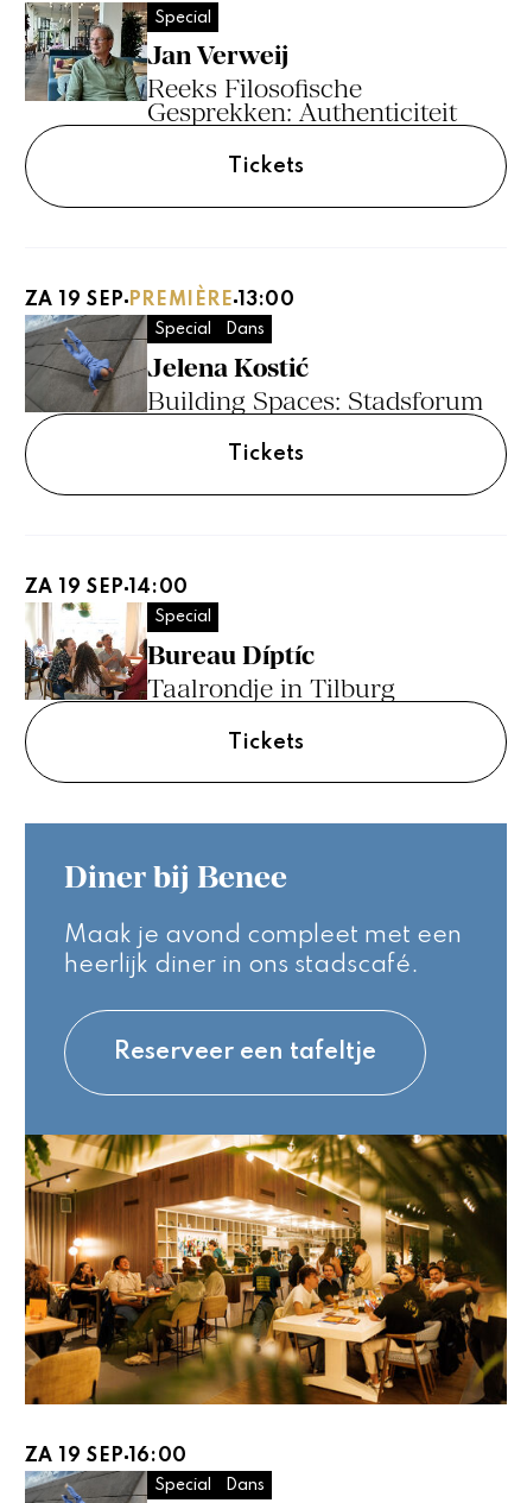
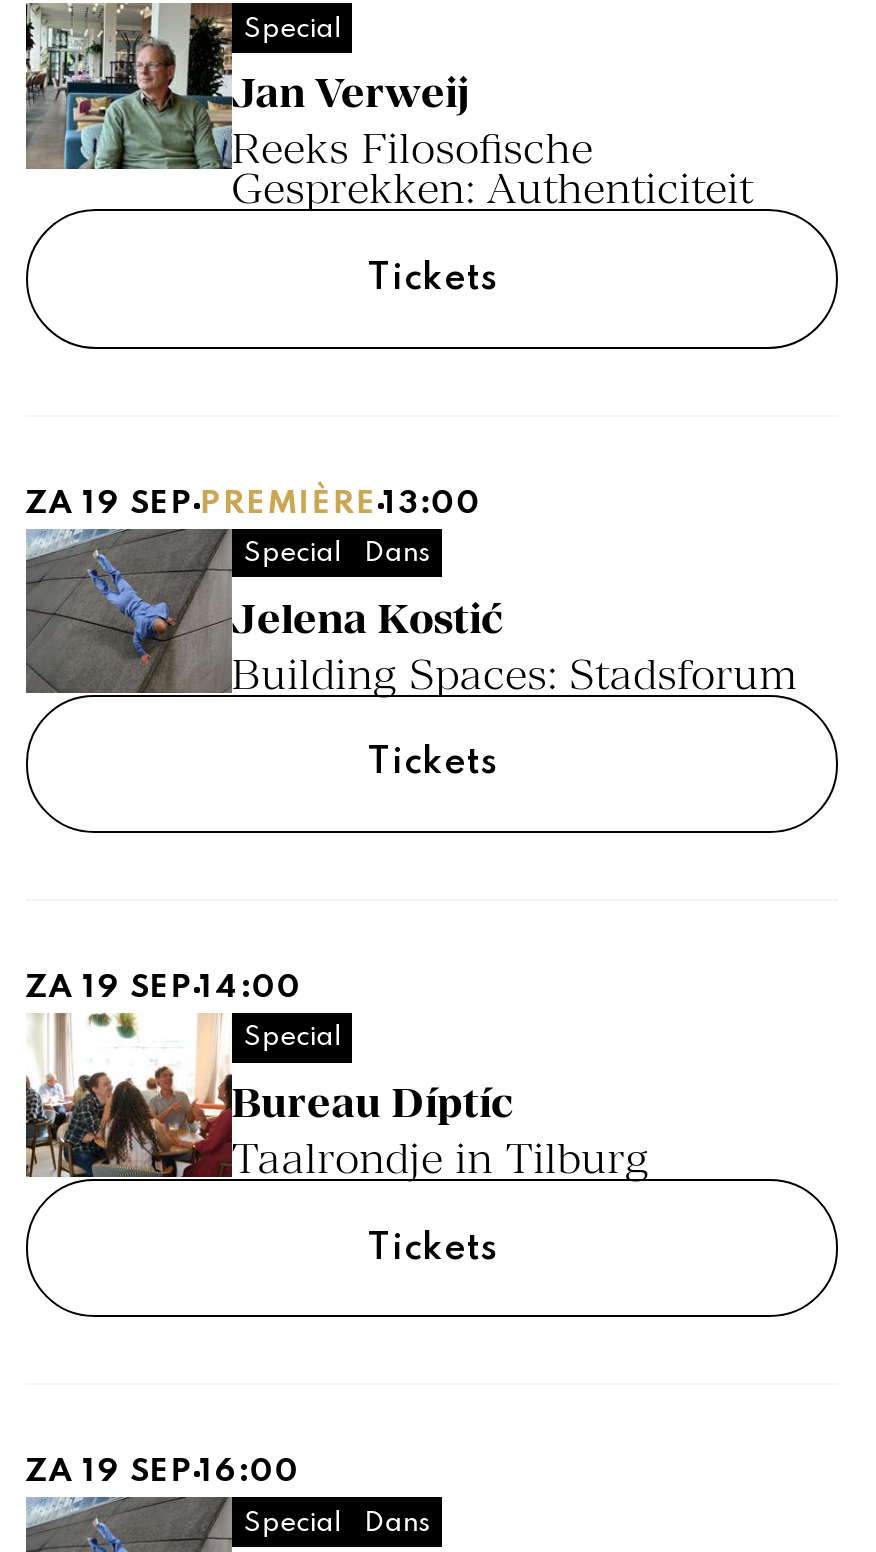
- [image]
- Diner bij Benee
- Maak je avond compleet met een
- heerlijk diner in ons stadscafé.
- Reserveer een tafeltje
